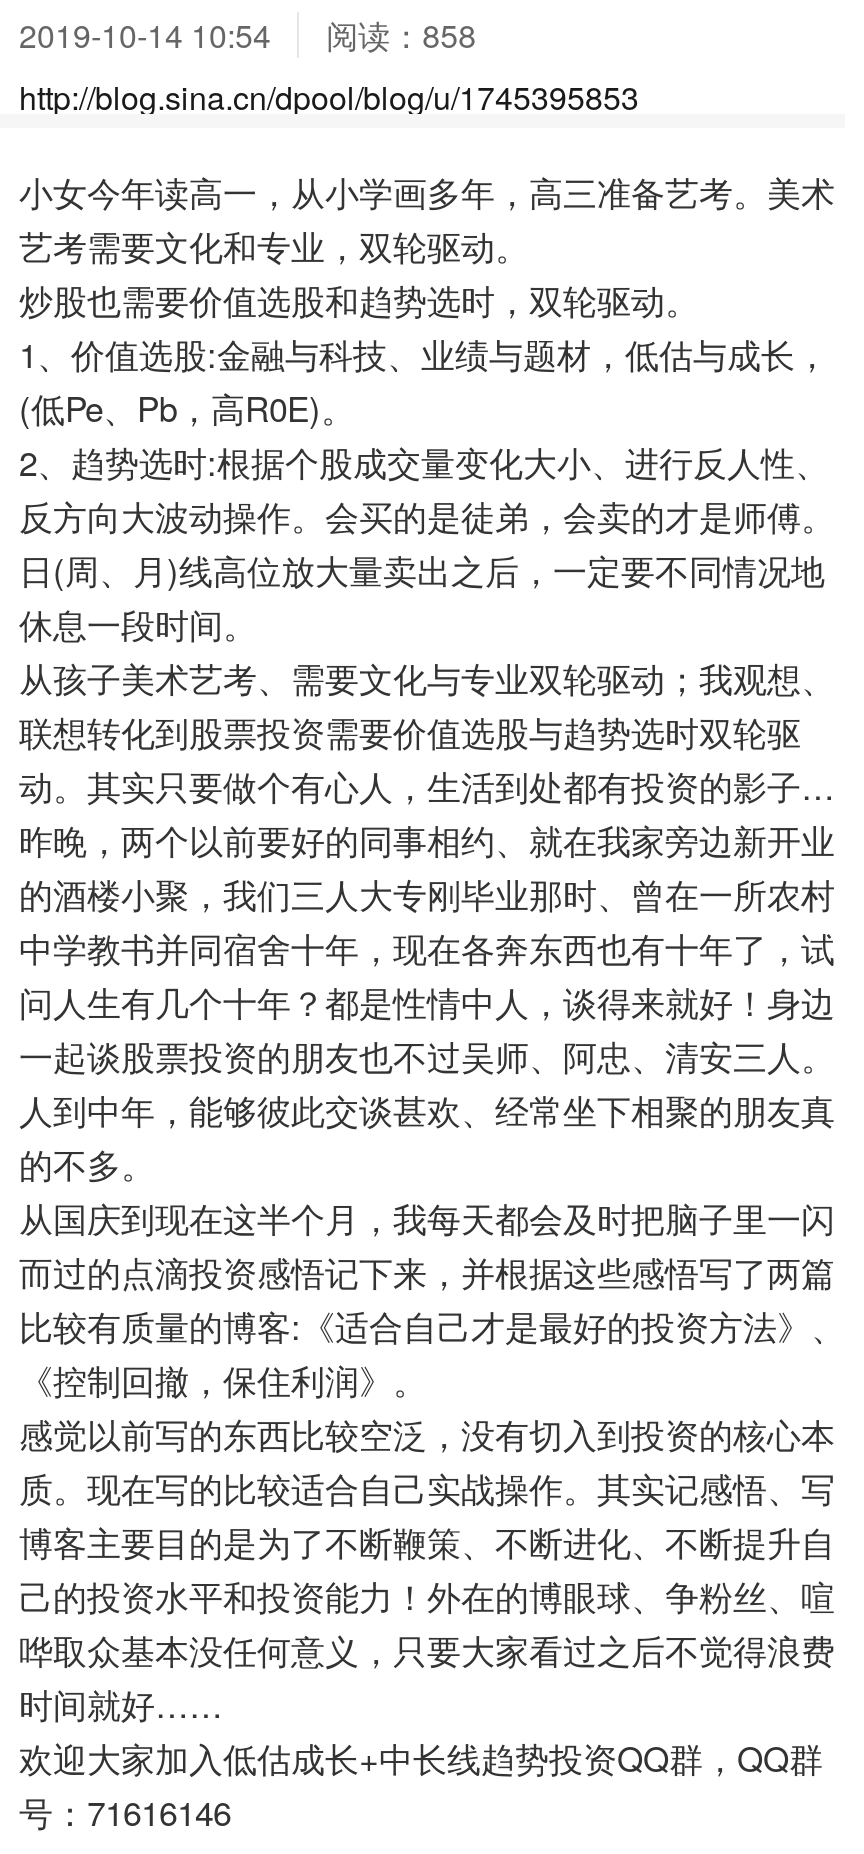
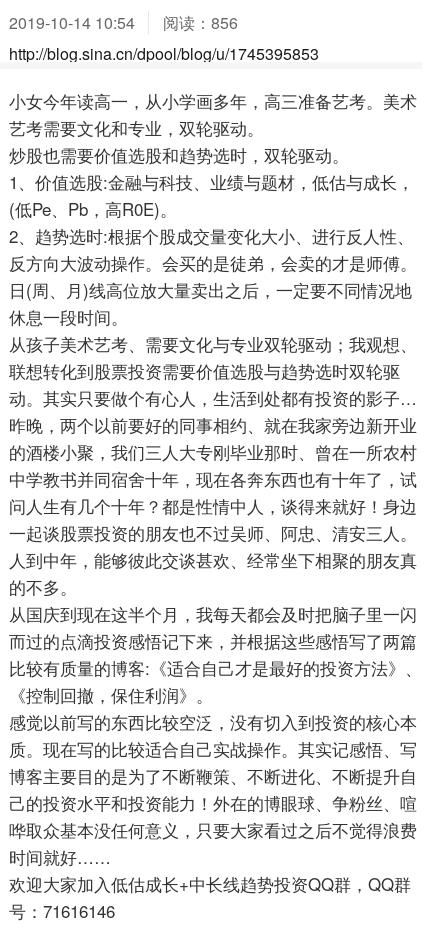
- 2019-10-14 10:54 阅读：858
+ 2019-10-14 10:54 阅读：856
